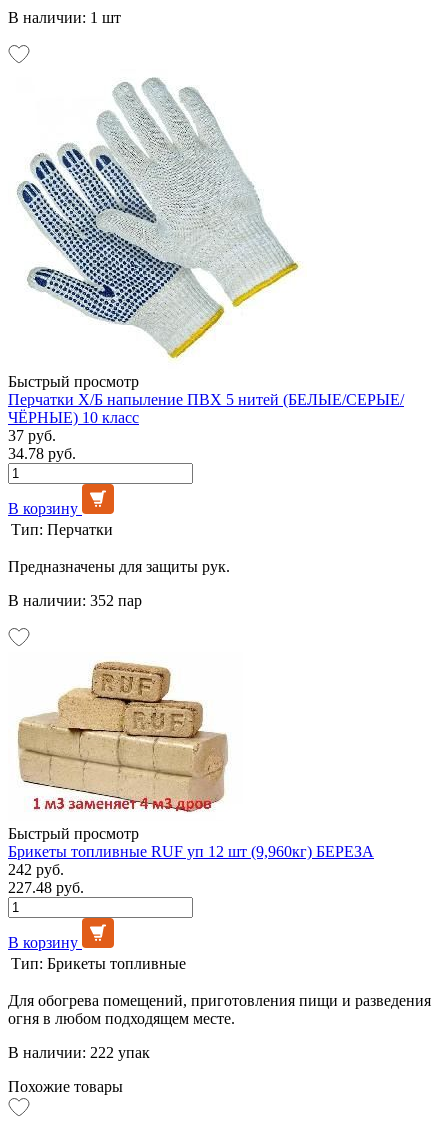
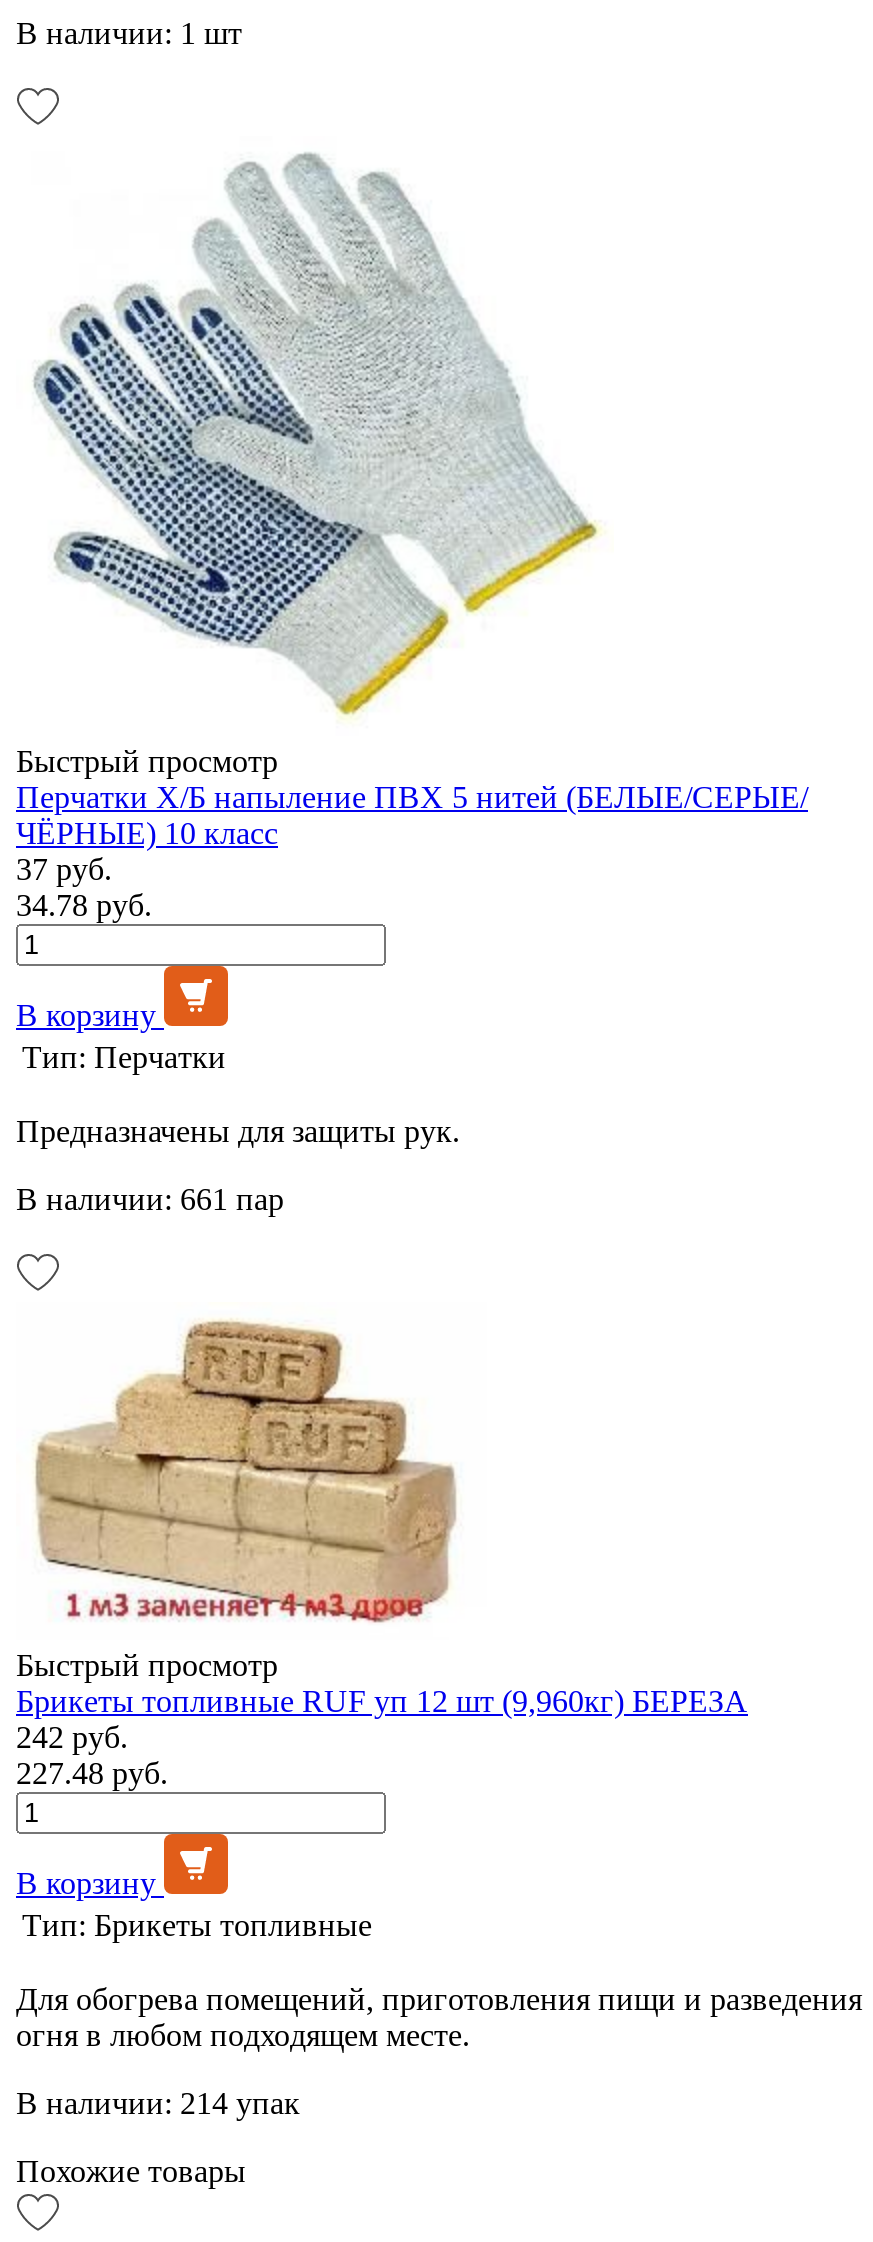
- В наличии: 352 пар
+ В наличии: 661 пар

- В наличии: 222 упак
+ В наличии: 214 упак
